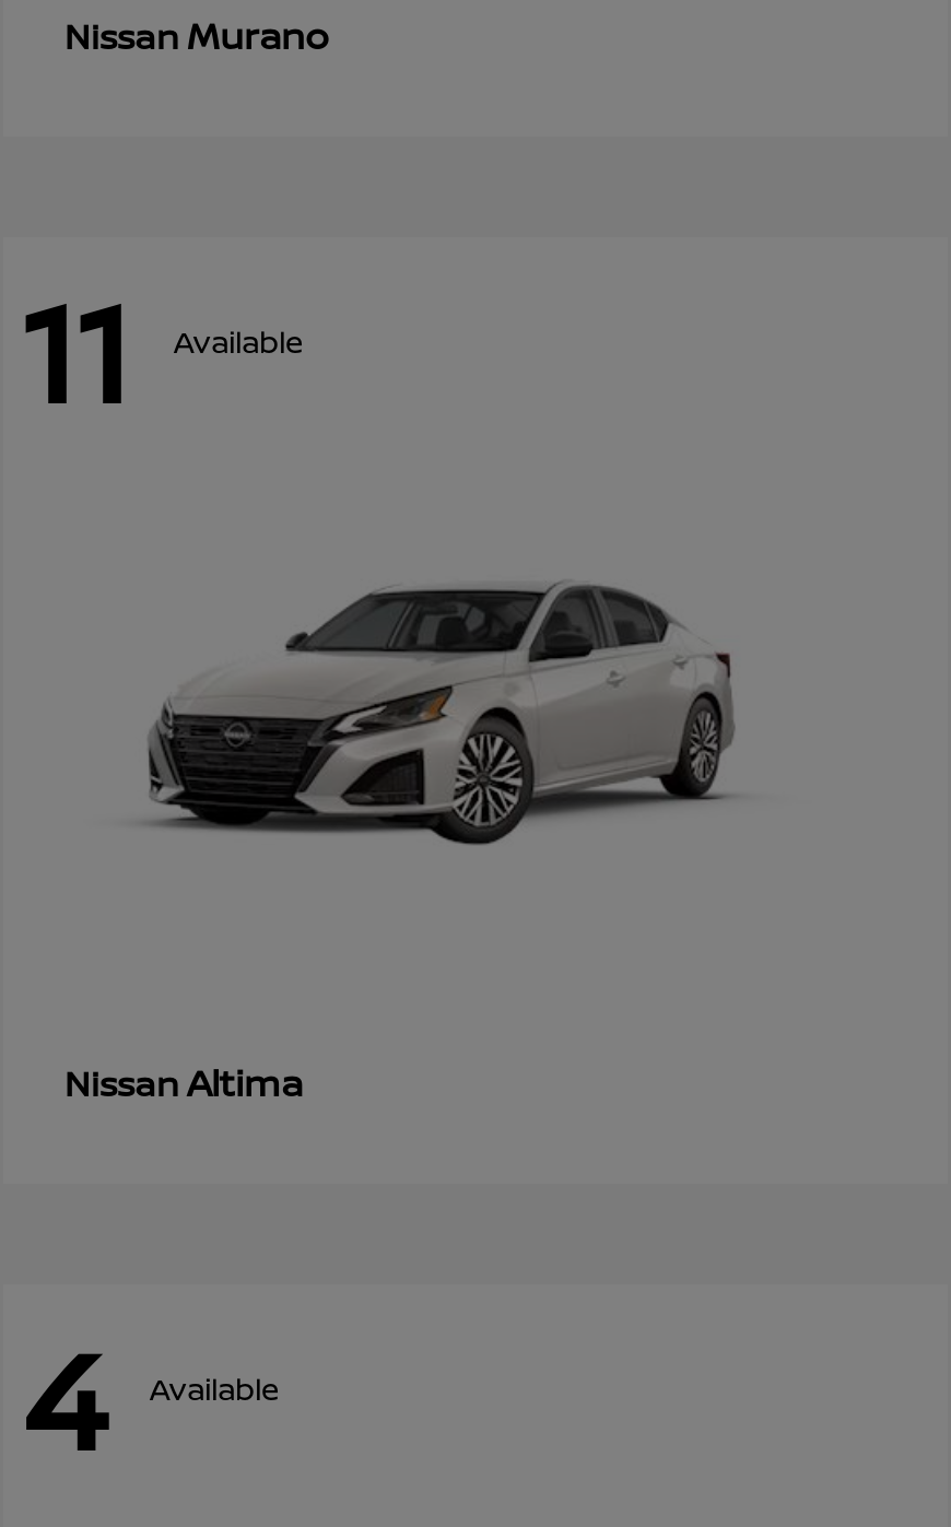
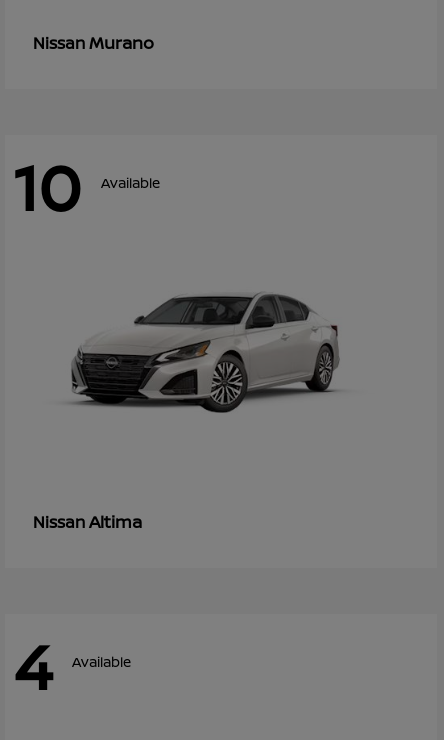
- 11 Available
+ 10 Available
